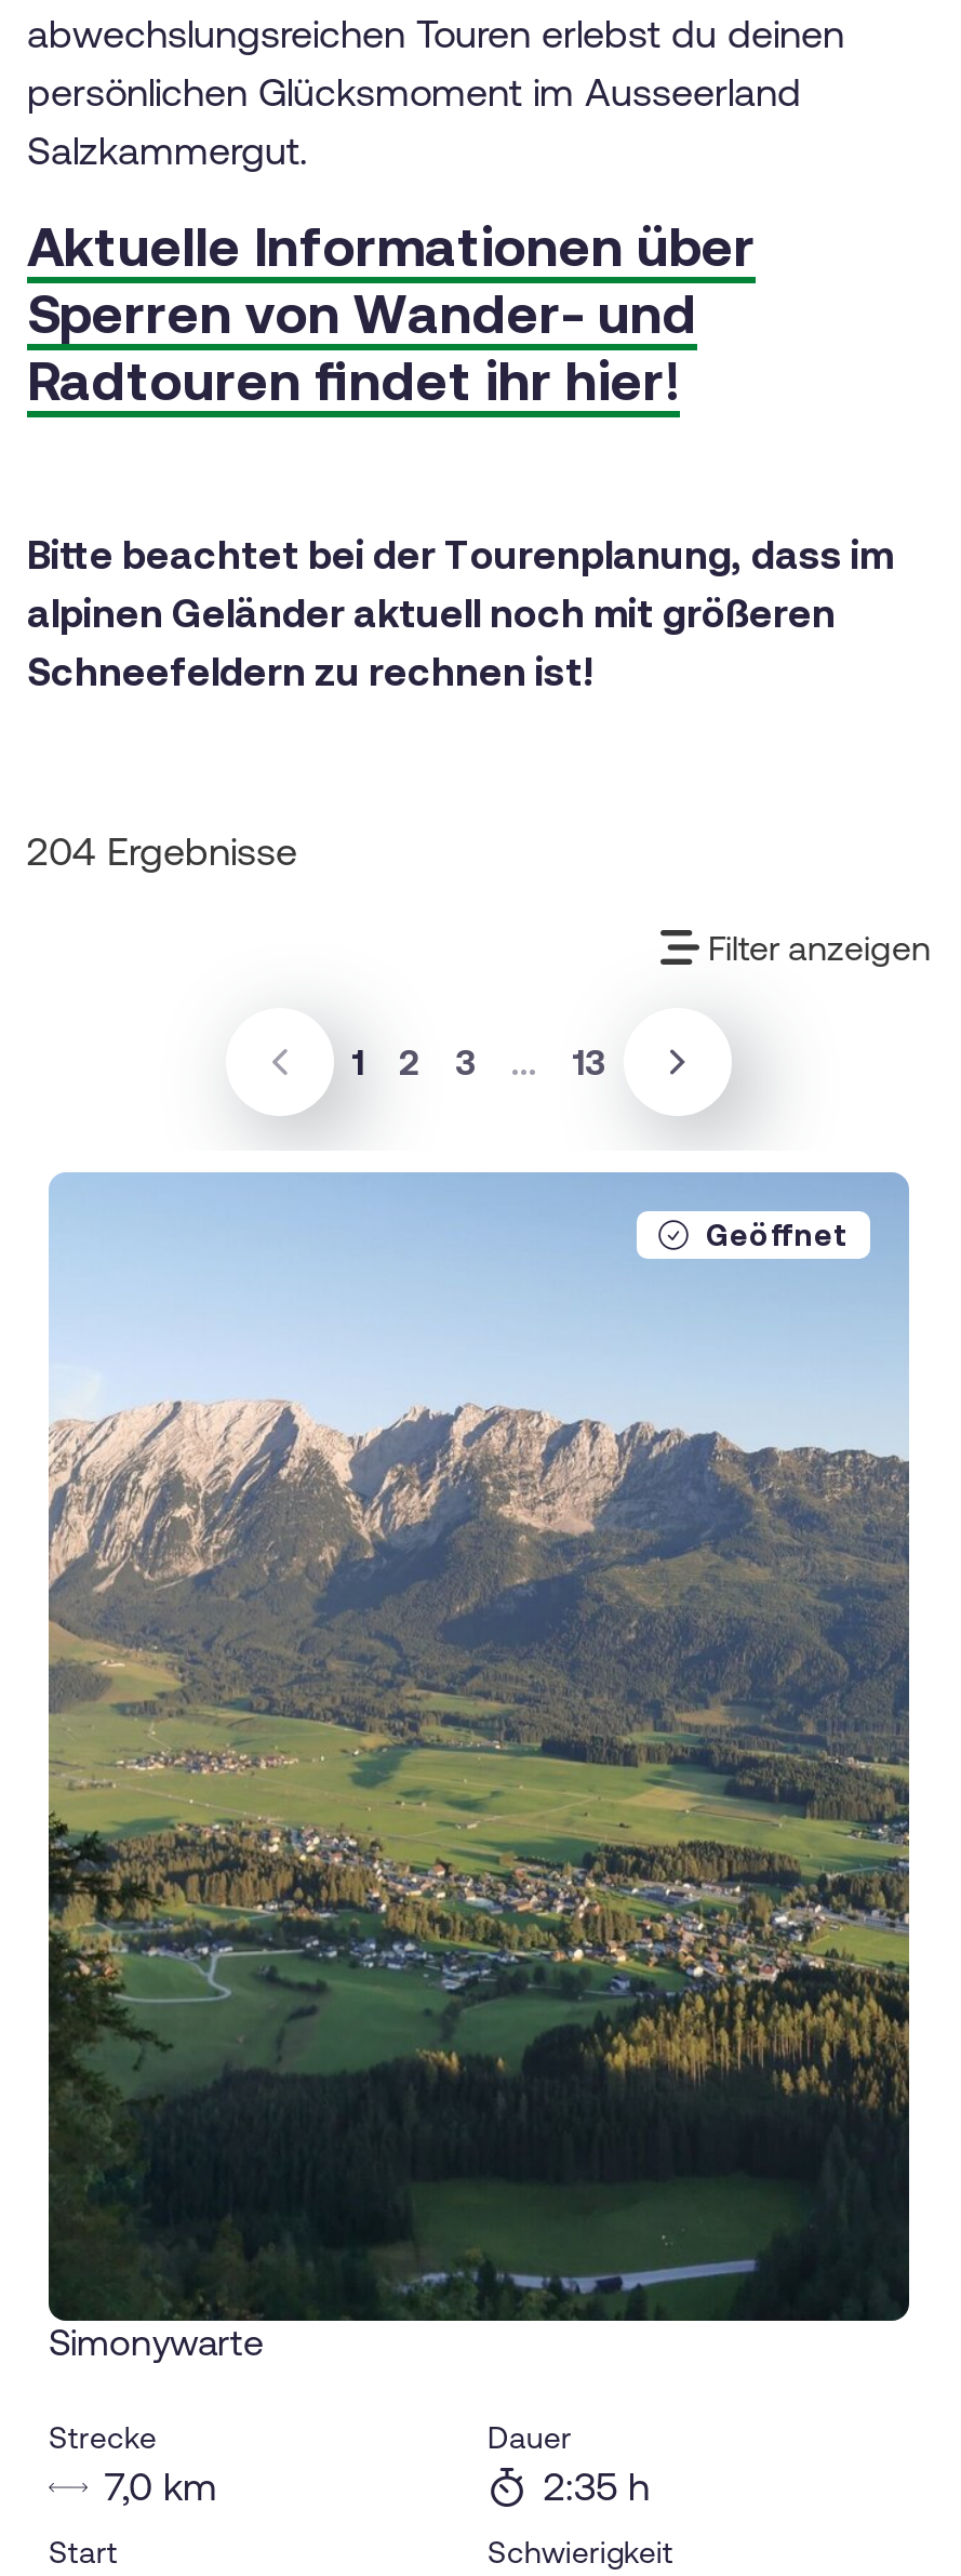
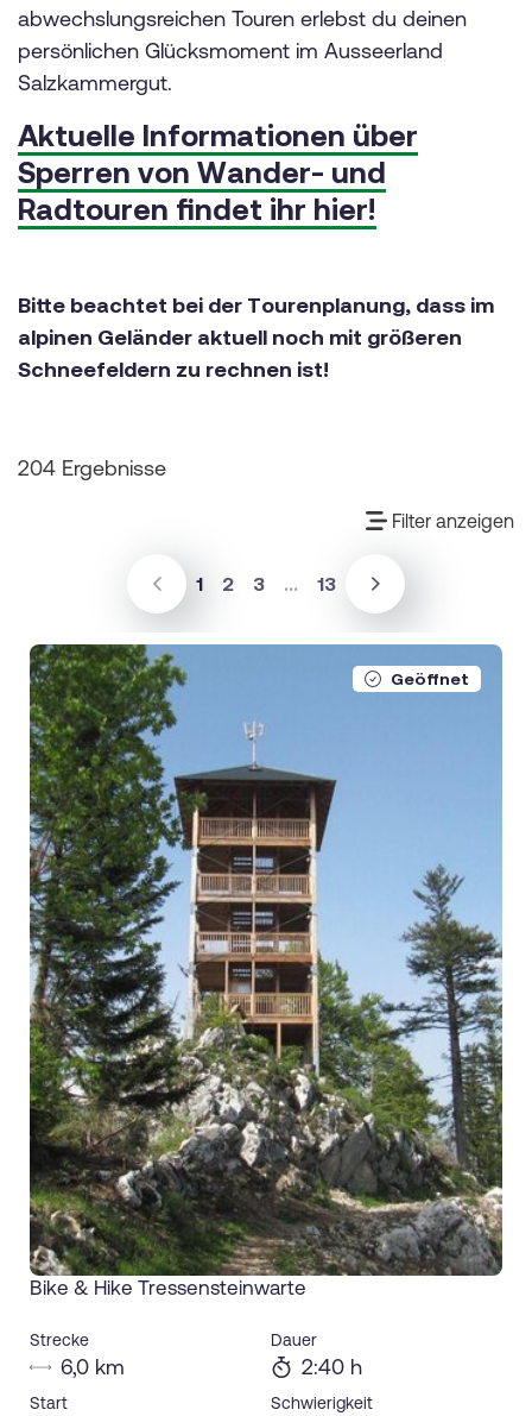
- [image]
- Simonywarte
+ [image]
+ Bike & Hike Tressensteinwarte

- 7,0 km
+ 6,0 km

- 2:35 h
+ 2:40 h
